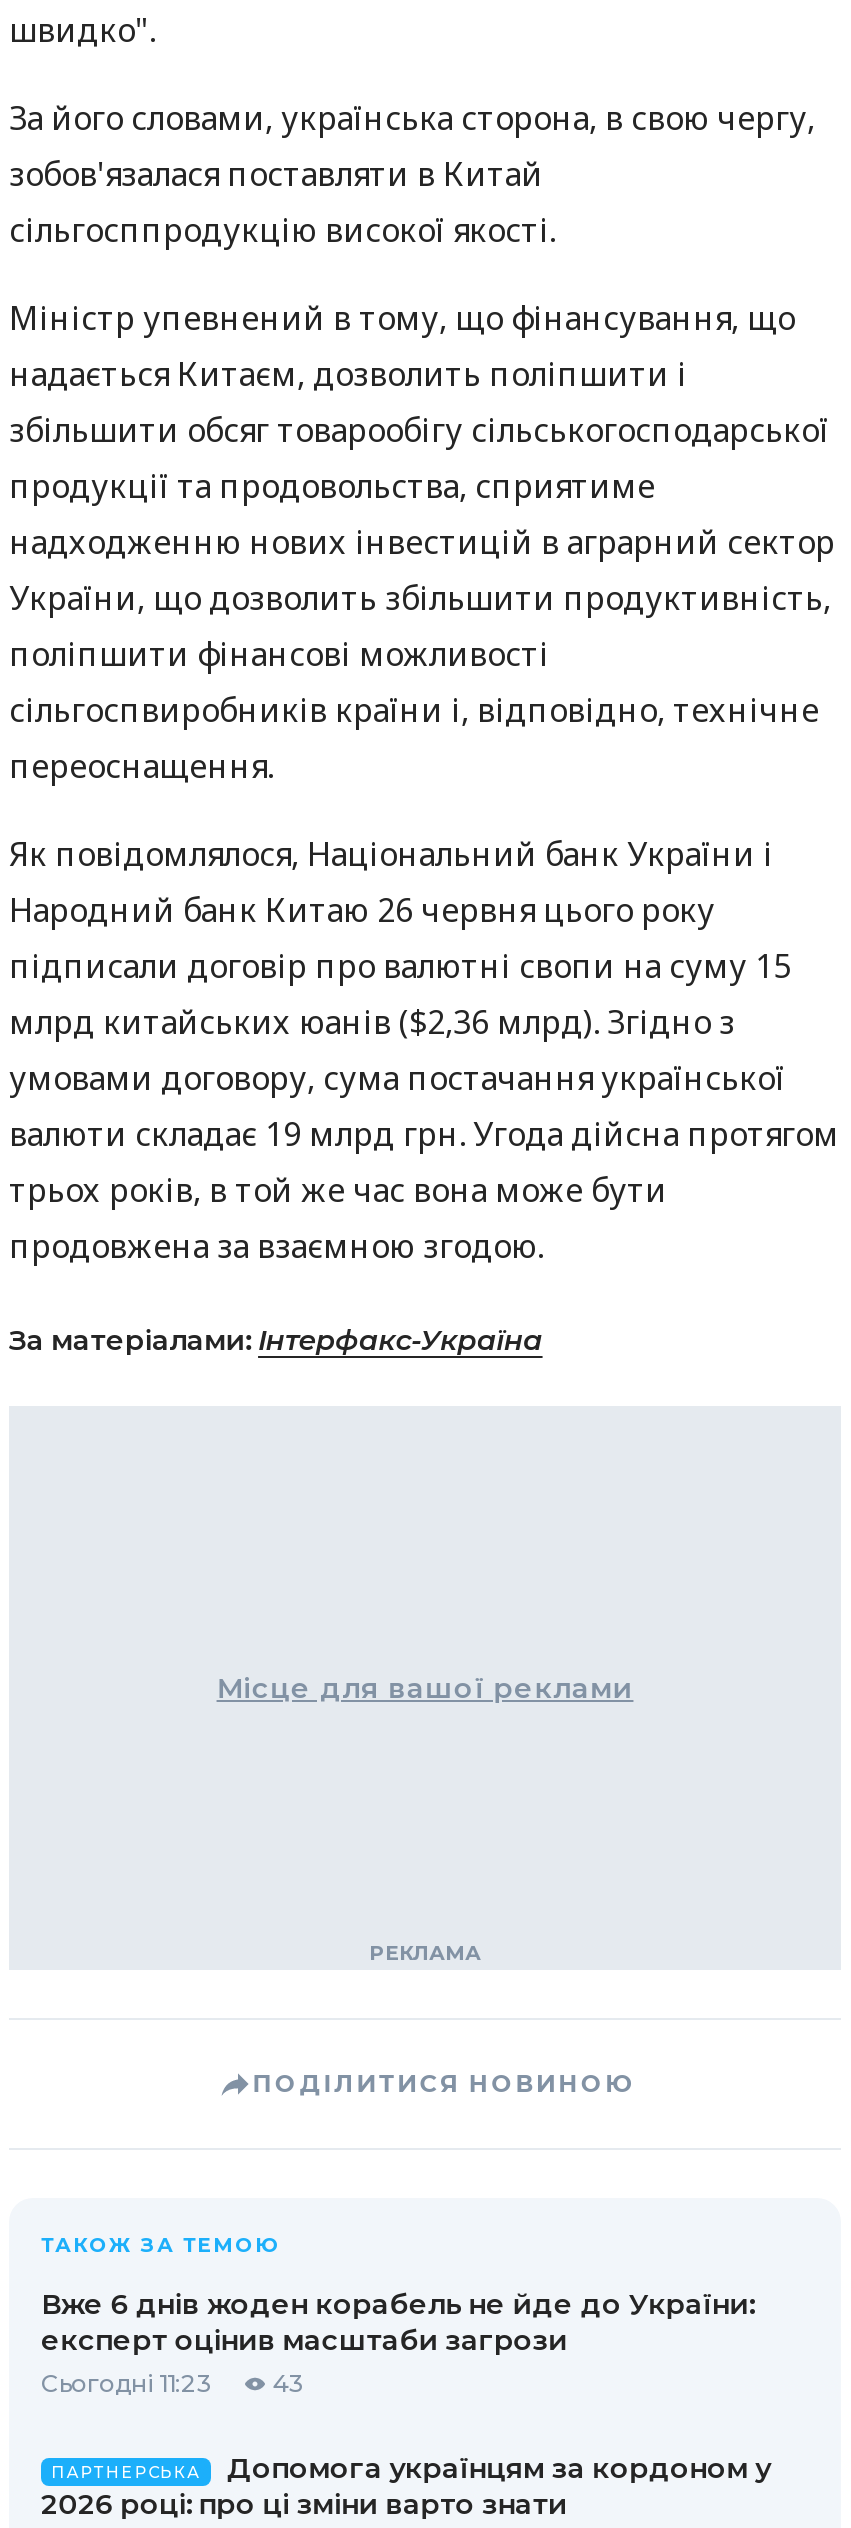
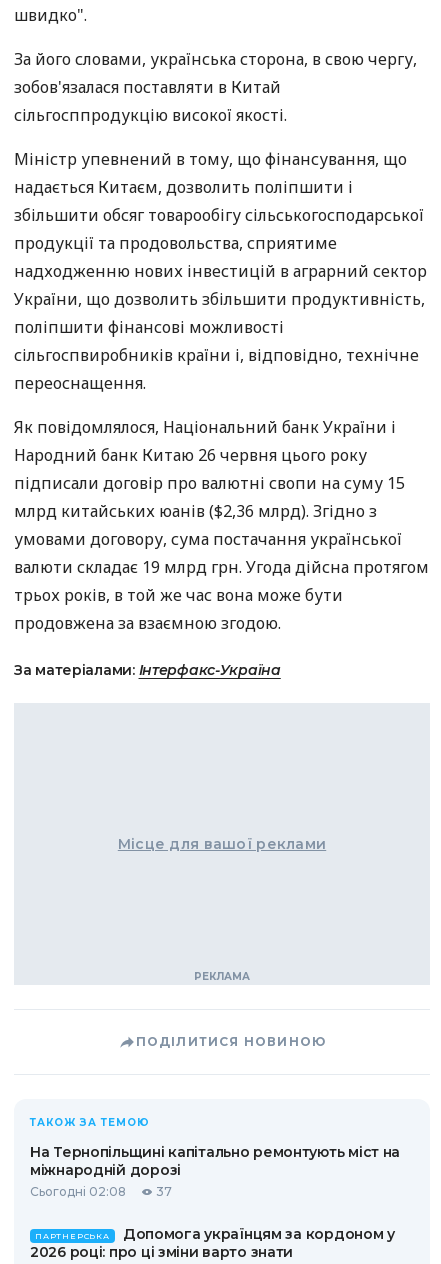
- Вже 6 днів жоден корабель не йде до України:
- експерт оцінив масштаби загрози
- Сьогодні 11:23
- 43
+ На Тернопільщині капітально ремонтують міст на
+ міжнародній дорозі
+ Сьогодні 02:08
+ 37
